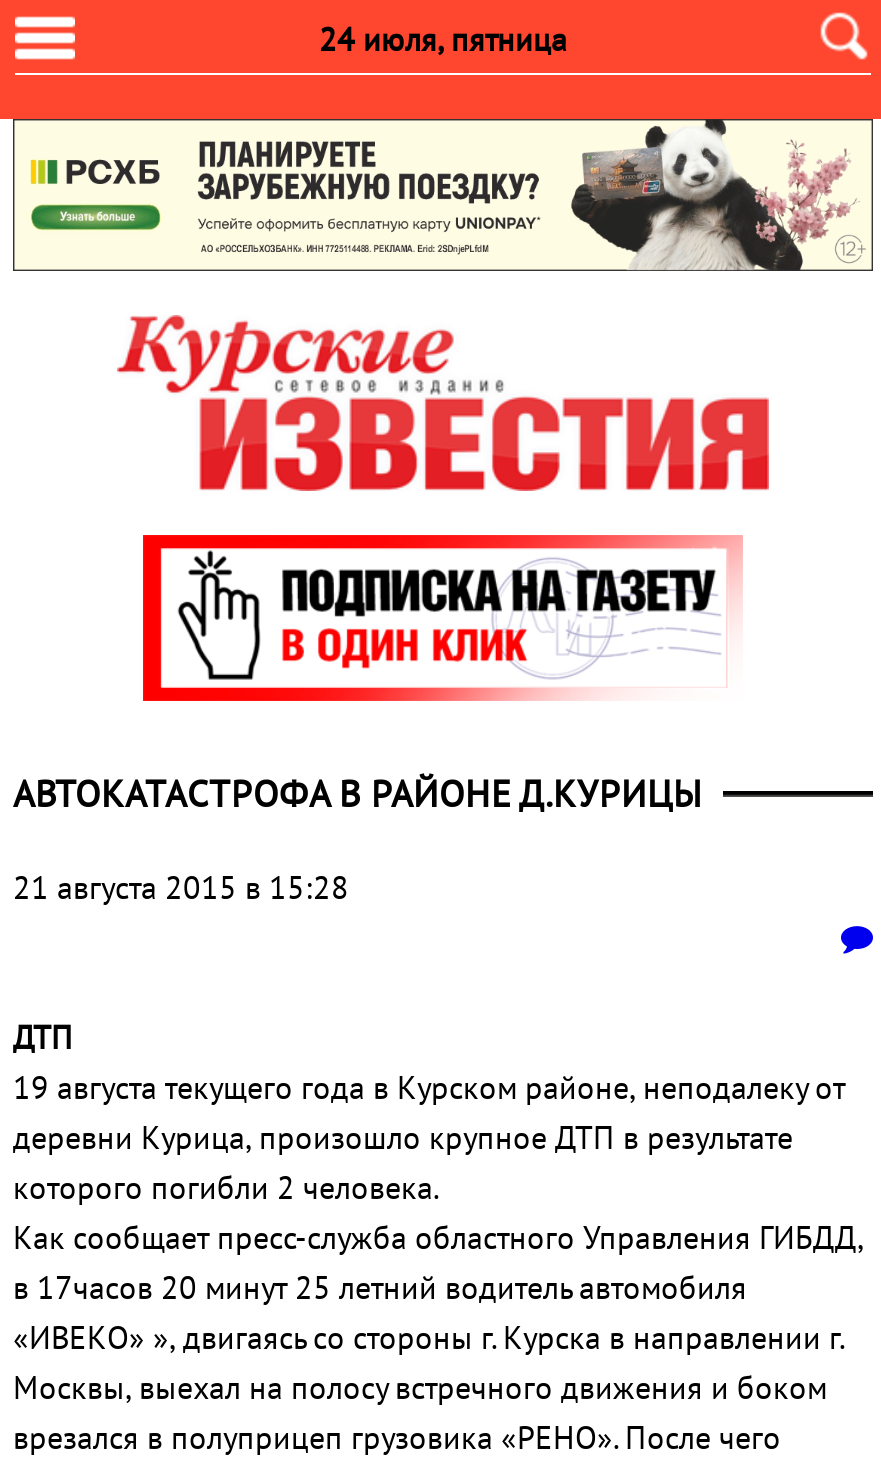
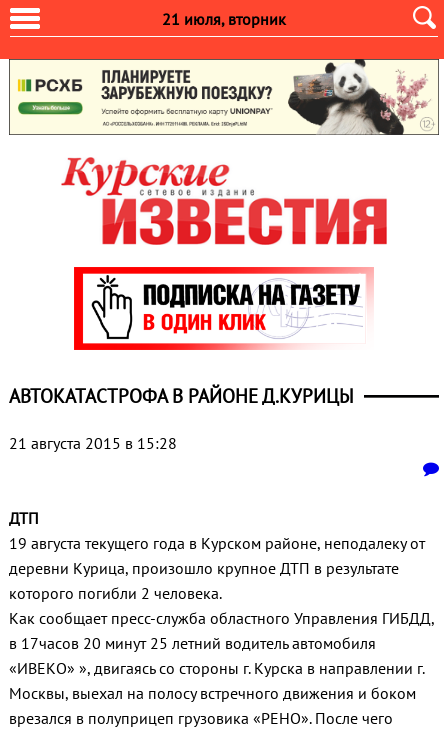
- 24 июля, пятница
+ 21 июля, вторник
